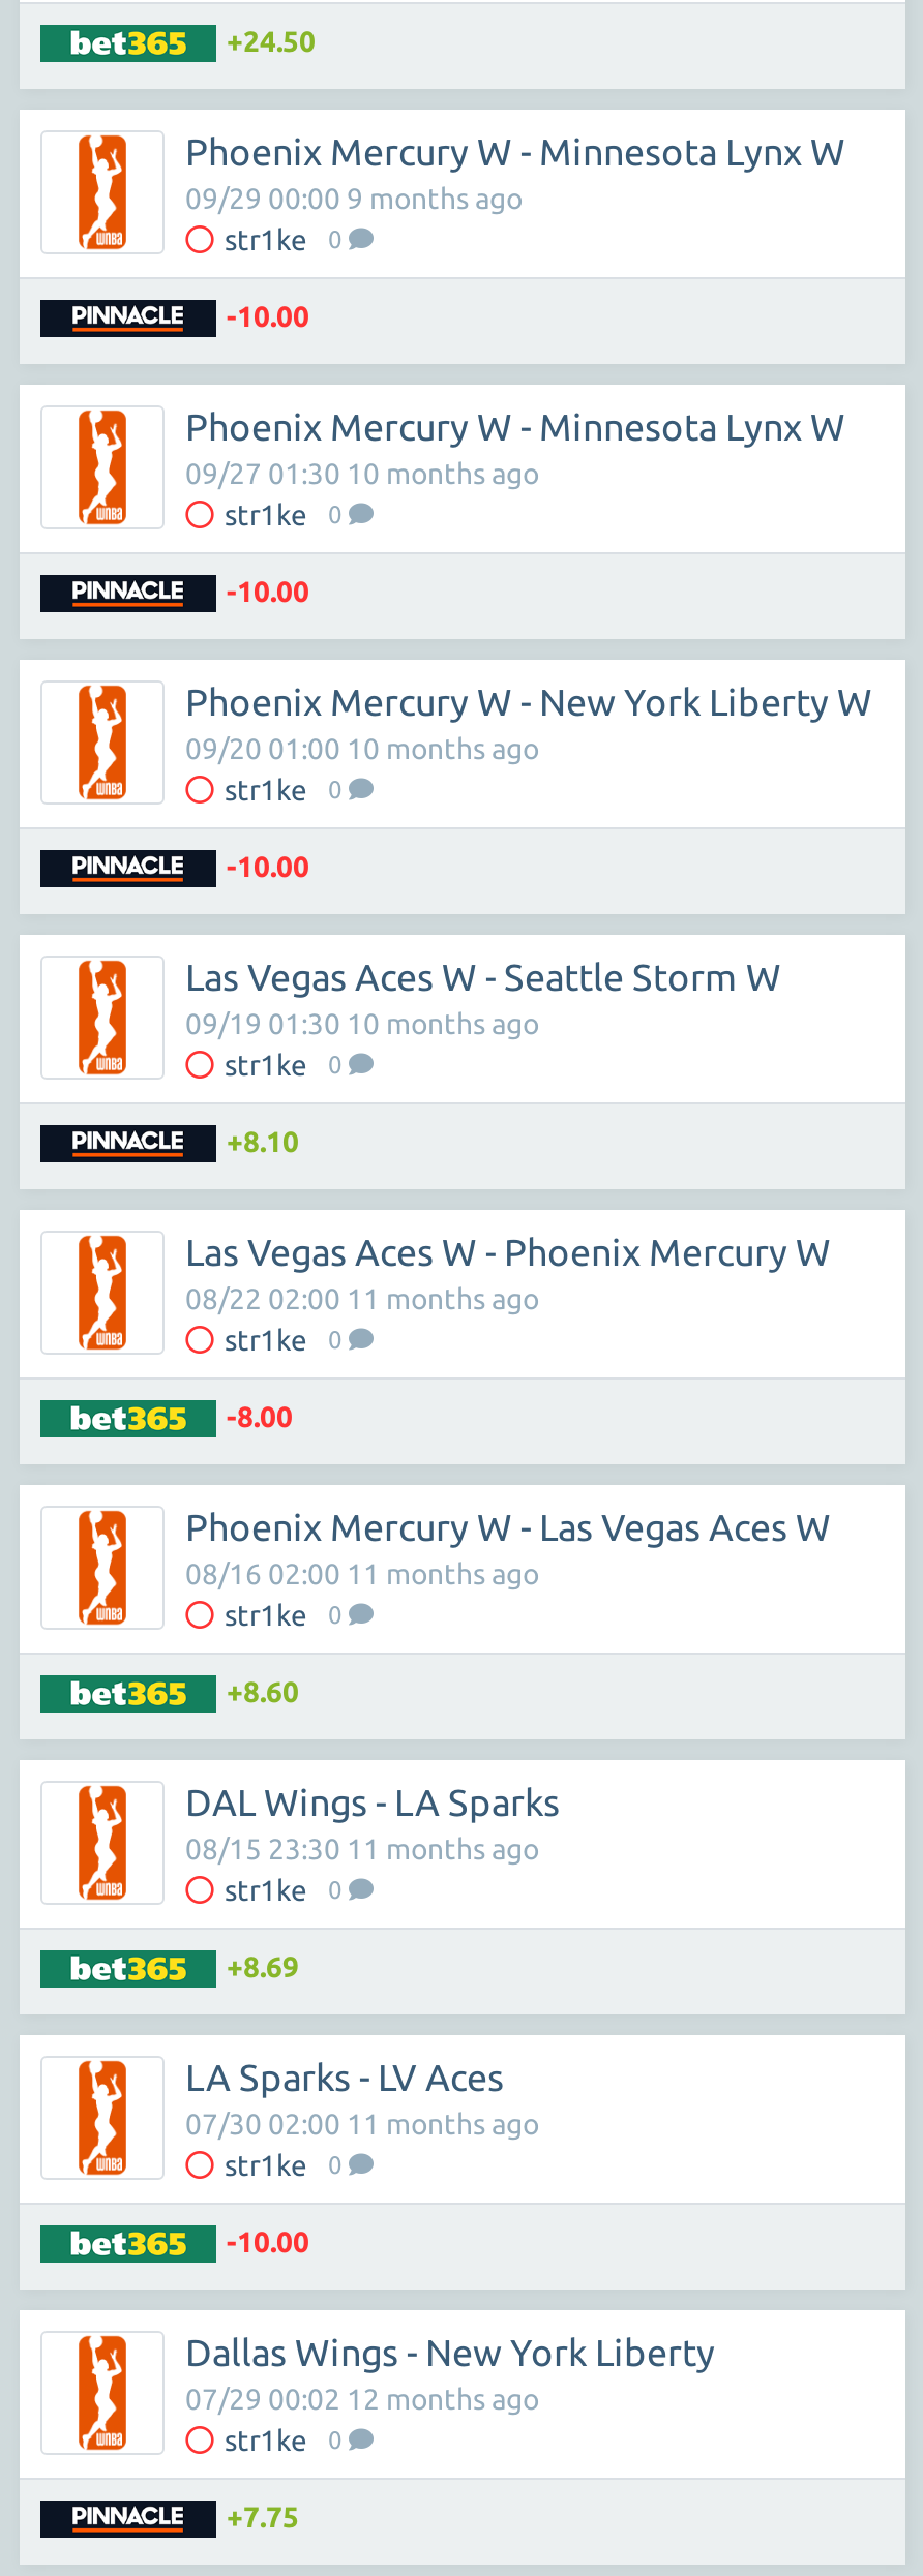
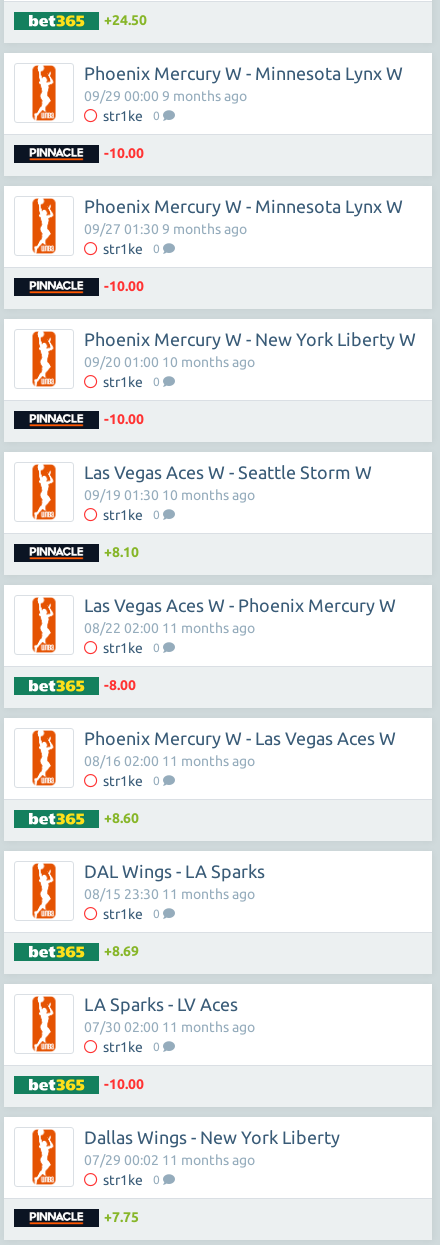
- 09/27 01:30 10 months ago
+ 09/27 01:30 9 months ago

- 07/29 00:02 12 months ago
+ 07/29 00:02 11 months ago
